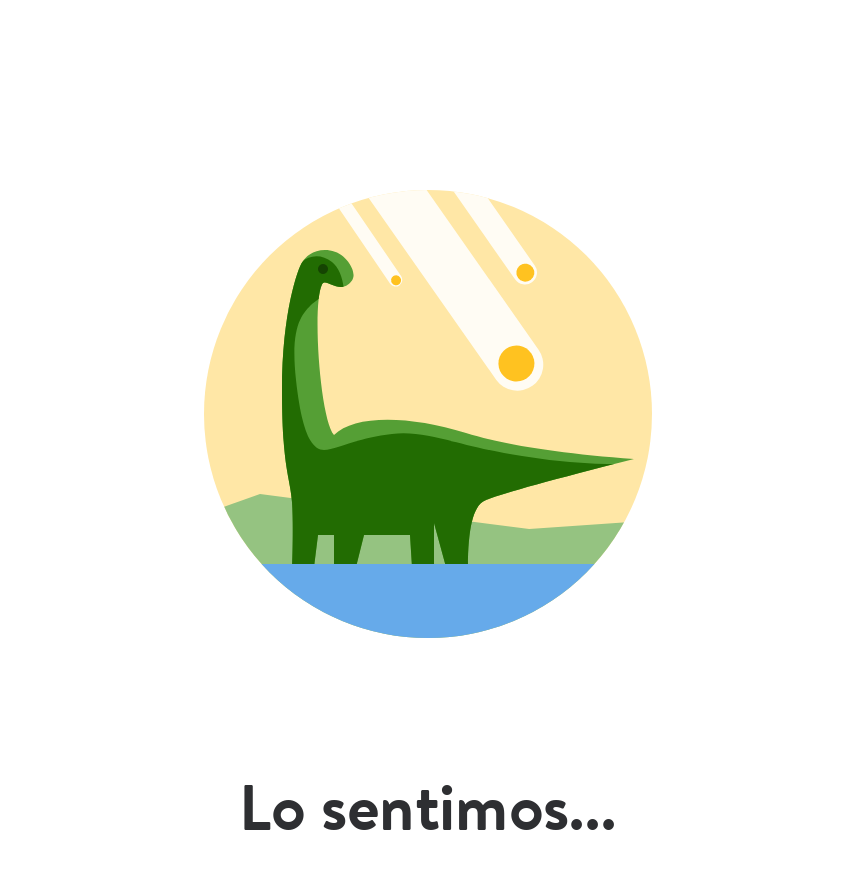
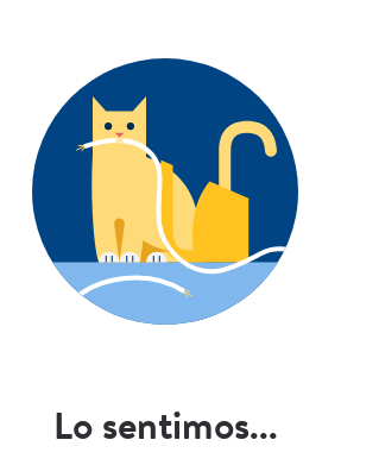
- [image]
+ [image]
